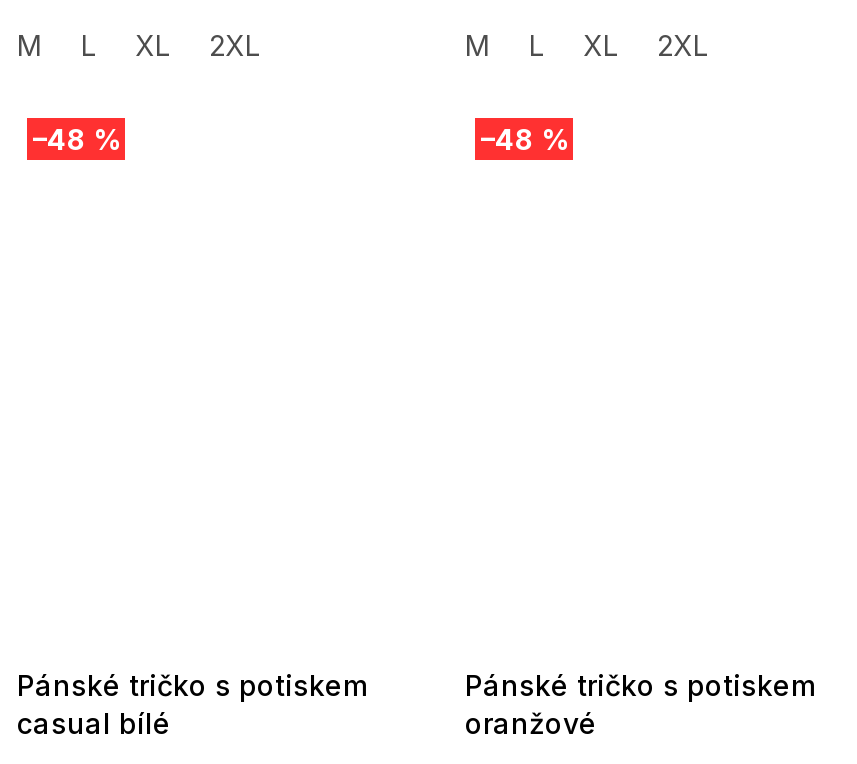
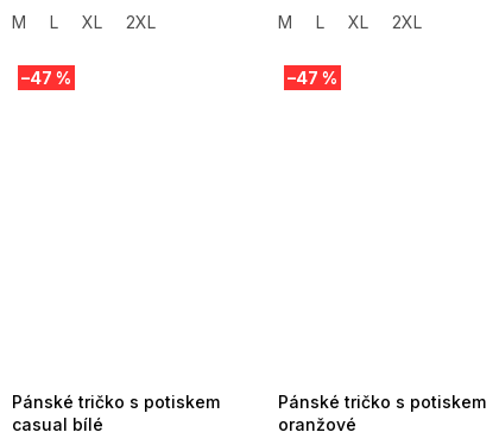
- –48 %
+ –47 %

- –48 %
+ –47 %
